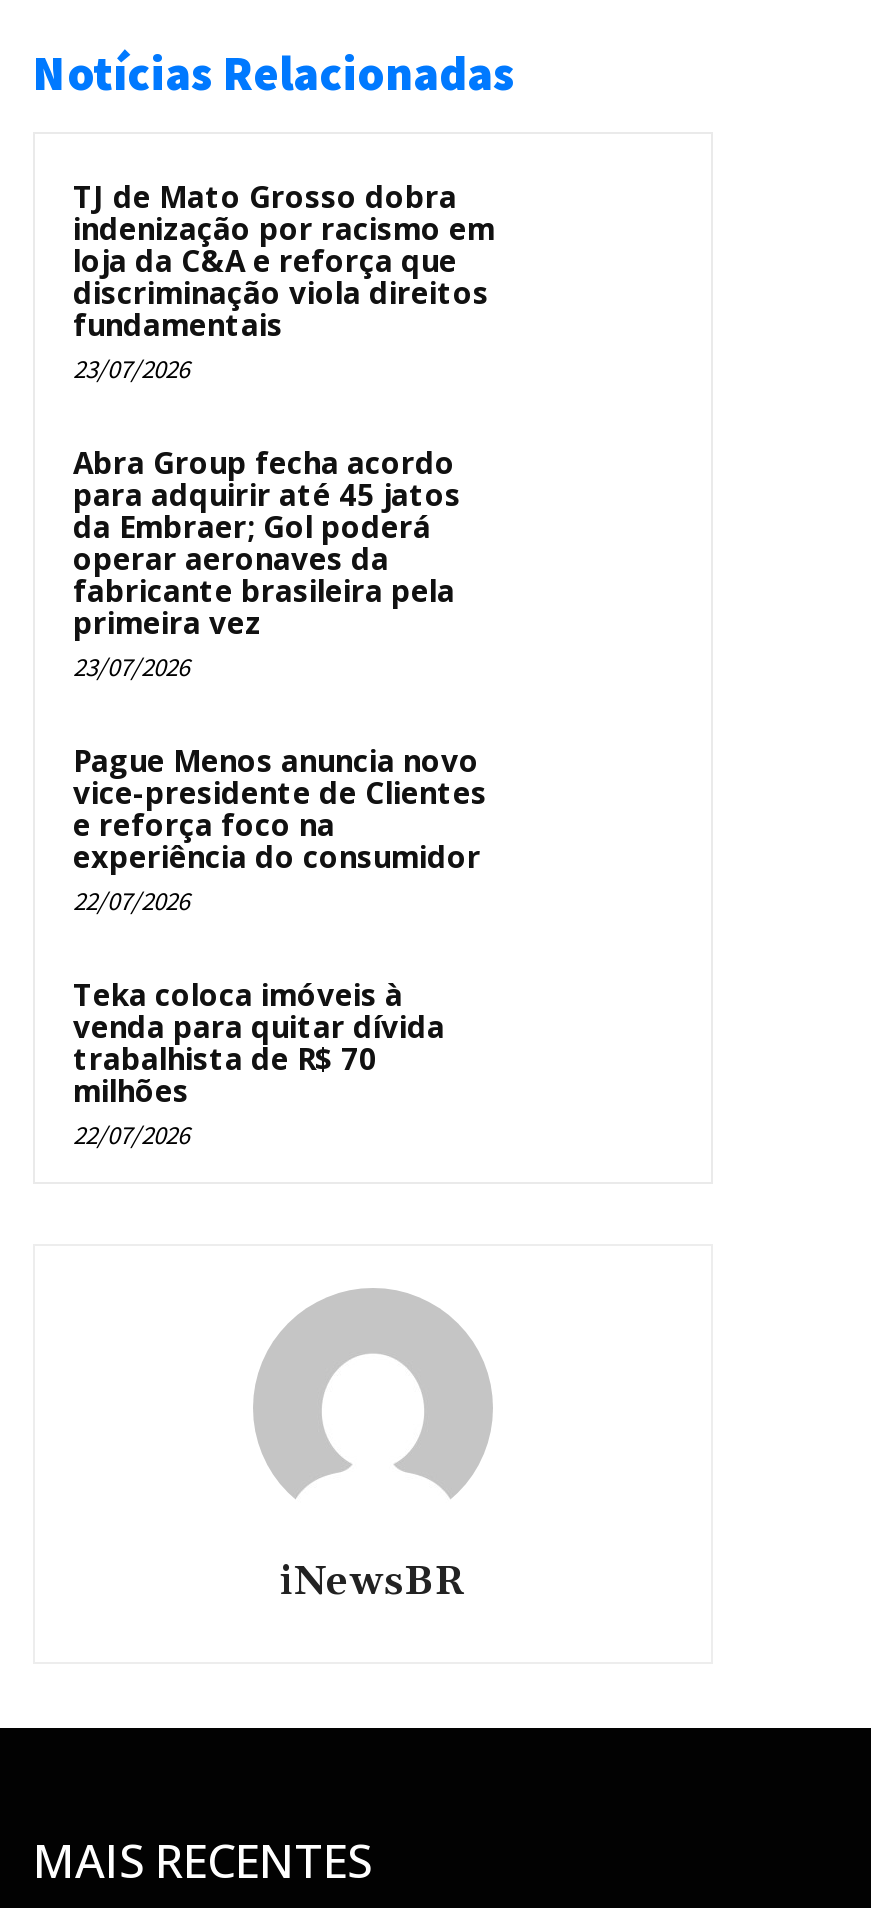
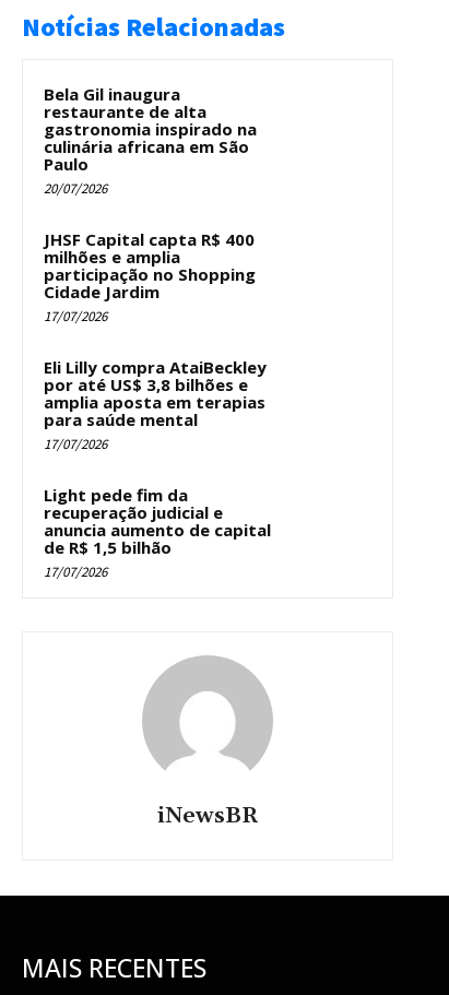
- TJ de Mato Grosso dobra
- indenização por racismo em
- loja da C&A e reforça que
- discriminação viola direitos
- fundamentais
- 23/07/2026
+ Bela Gil inaugura
+ restaurante de alta
+ gastronomia inspirado na
+ culinária africana em São
+ Paulo
+ 20/07/2026

- Abra Group fecha acordo
- para adquirir até 45 jatos
- da Embraer; Gol poderá
- operar aeronaves da
- fabricante brasileira pela
- primeira vez
- 23/07/2026
+ JHSF Capital capta R$ 400
+ milhões e amplia
+ participação no Shopping
+ Cidade Jardim
+ 17/07/2026

- Pague Menos anuncia novo
- vice-presidente de Clientes
- e reforça foco na
- experiência do consumidor
- 22/07/2026
+ Eli Lilly compra AtaiBeckley
+ por até US$ 3,8 bilhões e
+ amplia aposta em terapias
+ para saúde mental
+ 17/07/2026

- Teka coloca imóveis à
- venda para quitar dívida
- trabalhista de R$ 70
- milhões
- 22/07/2026
+ Light pede fim da
+ recuperação judicial e
+ anuncia aumento de capital
+ de R$ 1,5 bilhão
+ 17/07/2026
